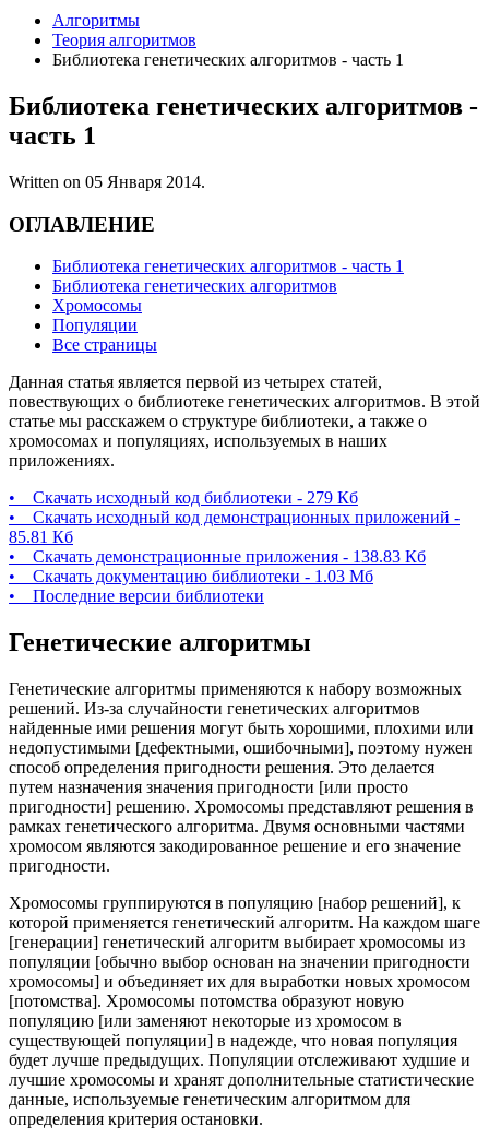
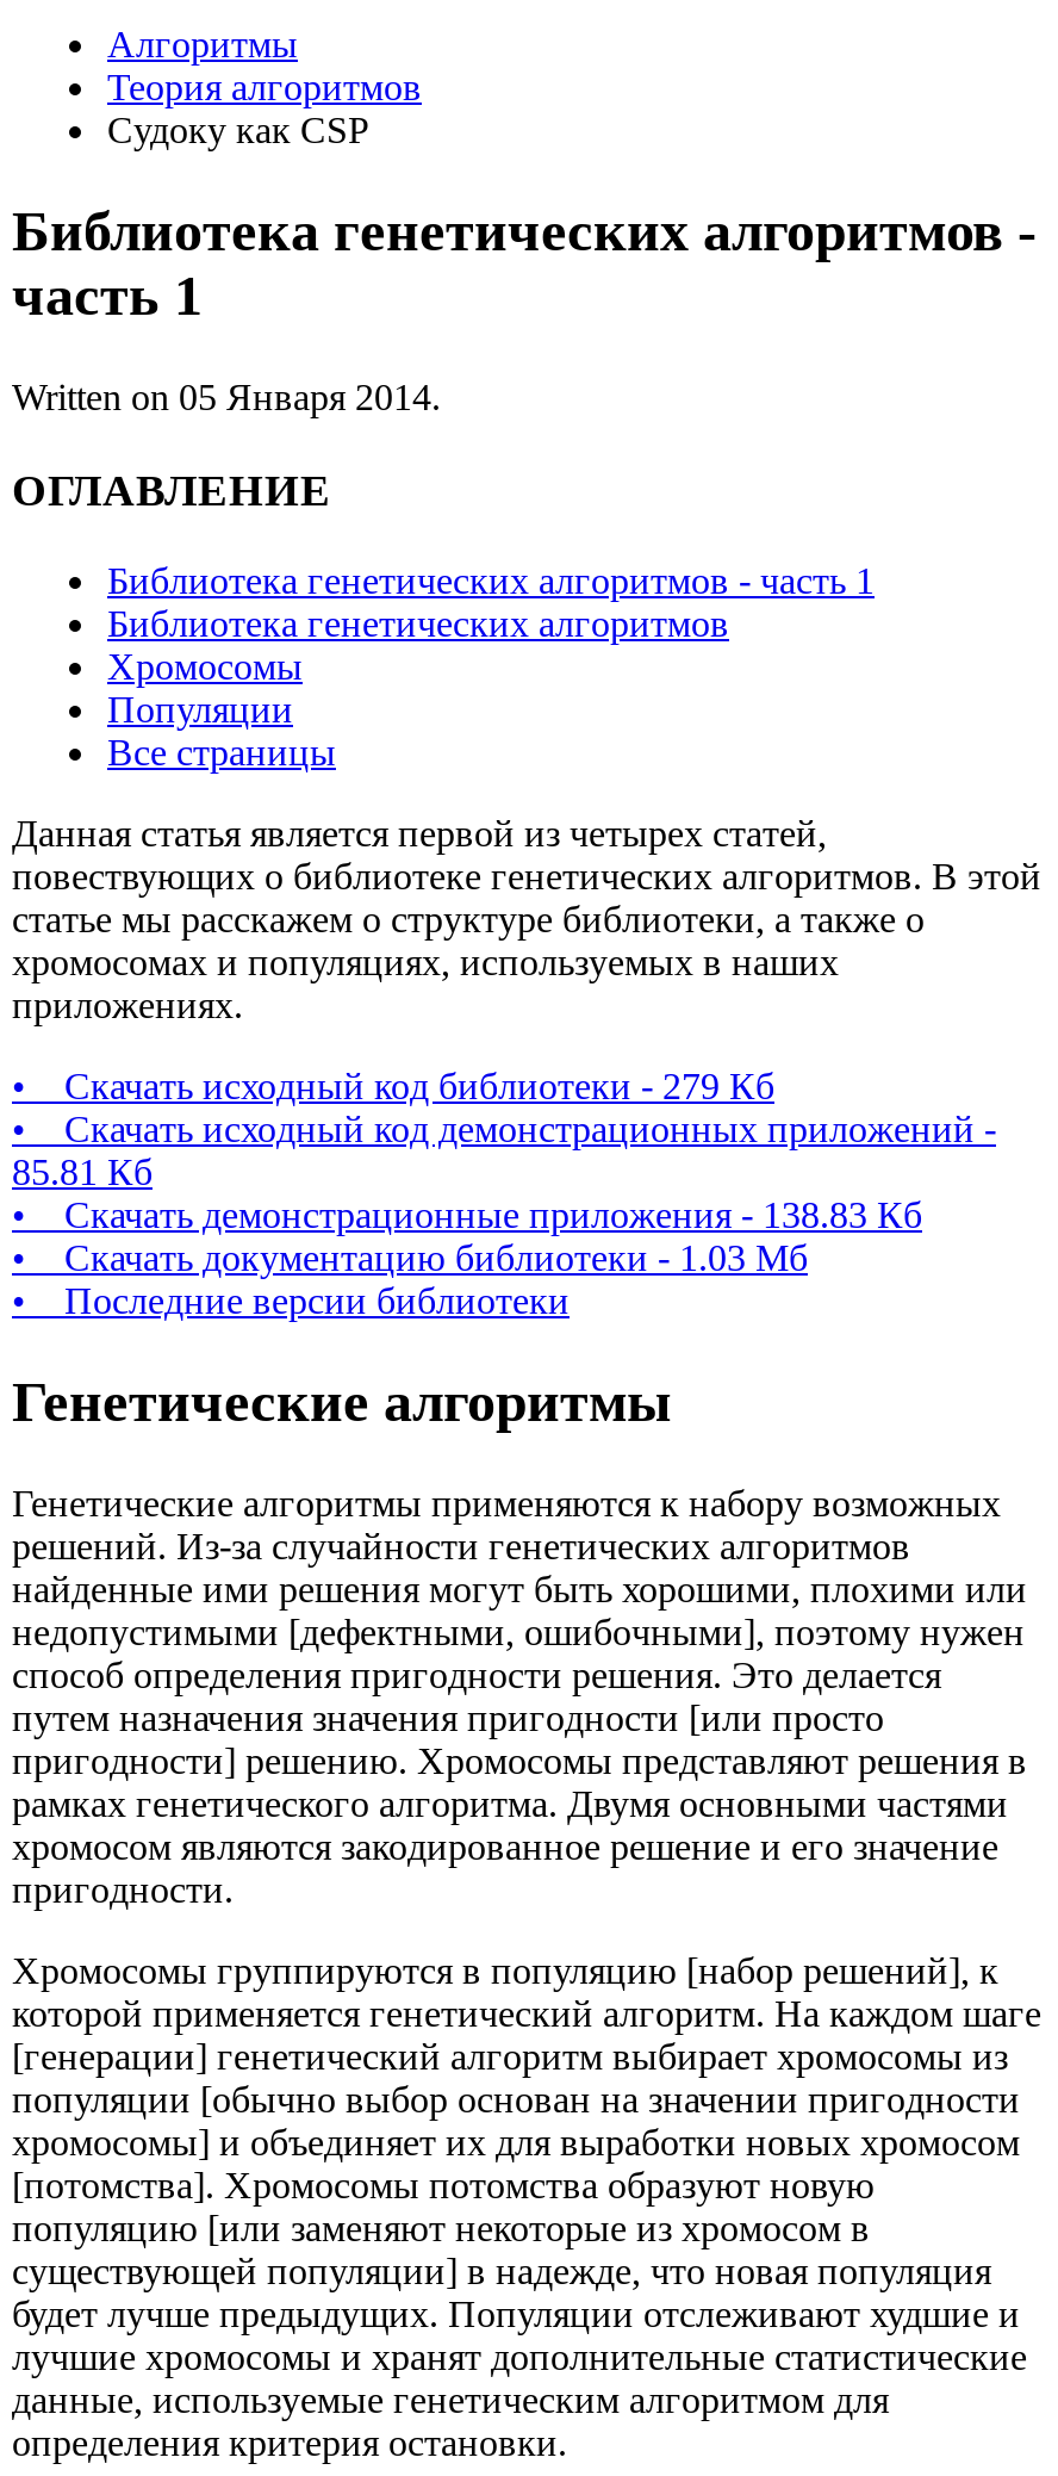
- Библиотека генетических алгоритмов - часть 1
+ Судоку как CSP
